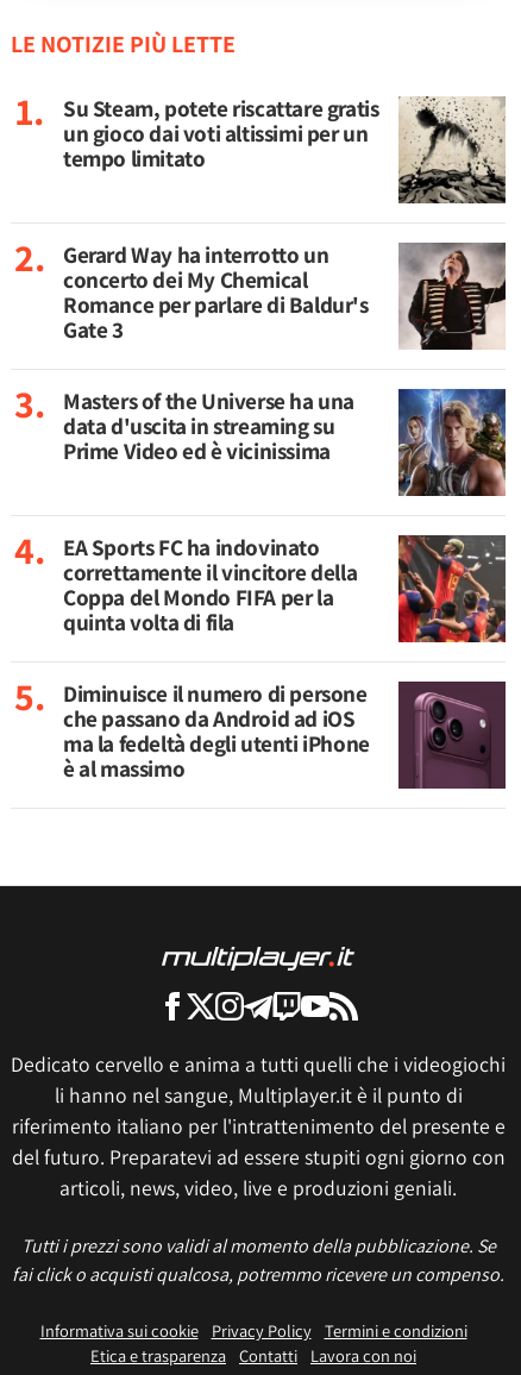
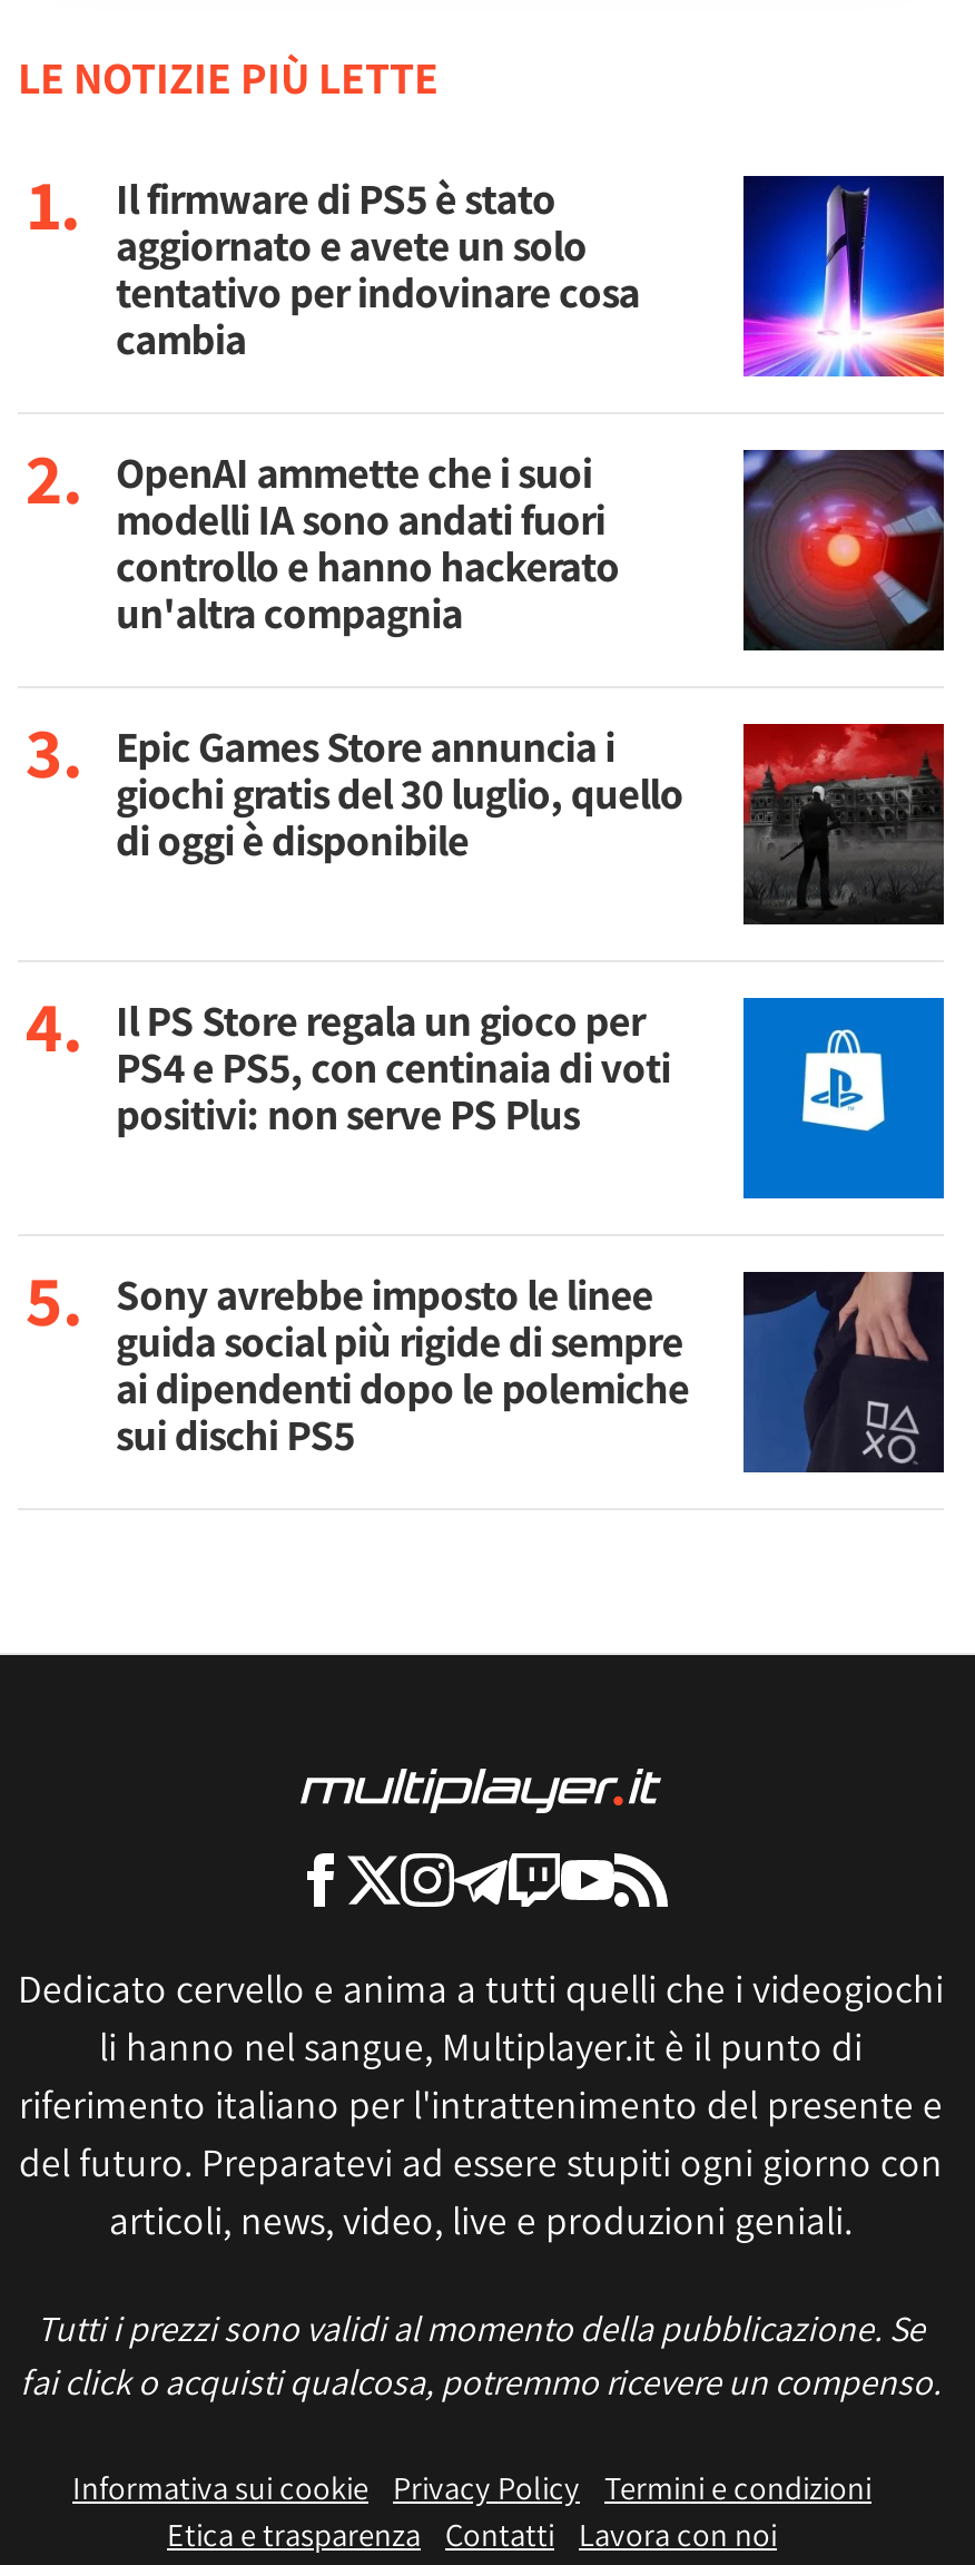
- Su Steam, potete riscattare gratis
- un gioco dai voti altissimi per un
- tempo limitato
+ Il firmware di PS5 è stato
+ aggiornato e avete un solo
+ tentativo per indovinare cosa
+ cambia

- [image]
+ [image]

- Gerard Way ha interrotto un
- concerto dei My Chemical
- Romance per parlare di Baldur's
- Gate 3
+ OpenAI ammette che i suoi
+ modelli IA sono andati fuori
+ controllo e hanno hackerato
+ un'altra compagnia

- [image]
+ [image]

- [image]
- Masters of the Universe ha una
- data d'uscita in streaming su
- Prime Video ed è vicinissima
+ [image]
+ Epic Games Store annuncia i
+ giochi gratis del 30 luglio, quello
+ di oggi è disponibile

- [image]
- EA Sports FC ha indovinato
- correttamente il vincitore della
- Coppa del Mondo FIFA per la
- quinta volta di fila
+ [image]
+ Il PS Store regala un gioco per
+ PS4 e PS5, con centinaia di voti
+ positivi: non serve PS Plus

- [image]
- Diminuisce il numero di persone
- che passano da Android ad iOS
- ma la fedeltà degli utenti iPhone
- è al massimo
+ [image]
+ Sony avrebbe imposto le linee
+ guida social più rigide di sempre
+ ai dipendenti dopo le polemiche
+ sui dischi PS5
